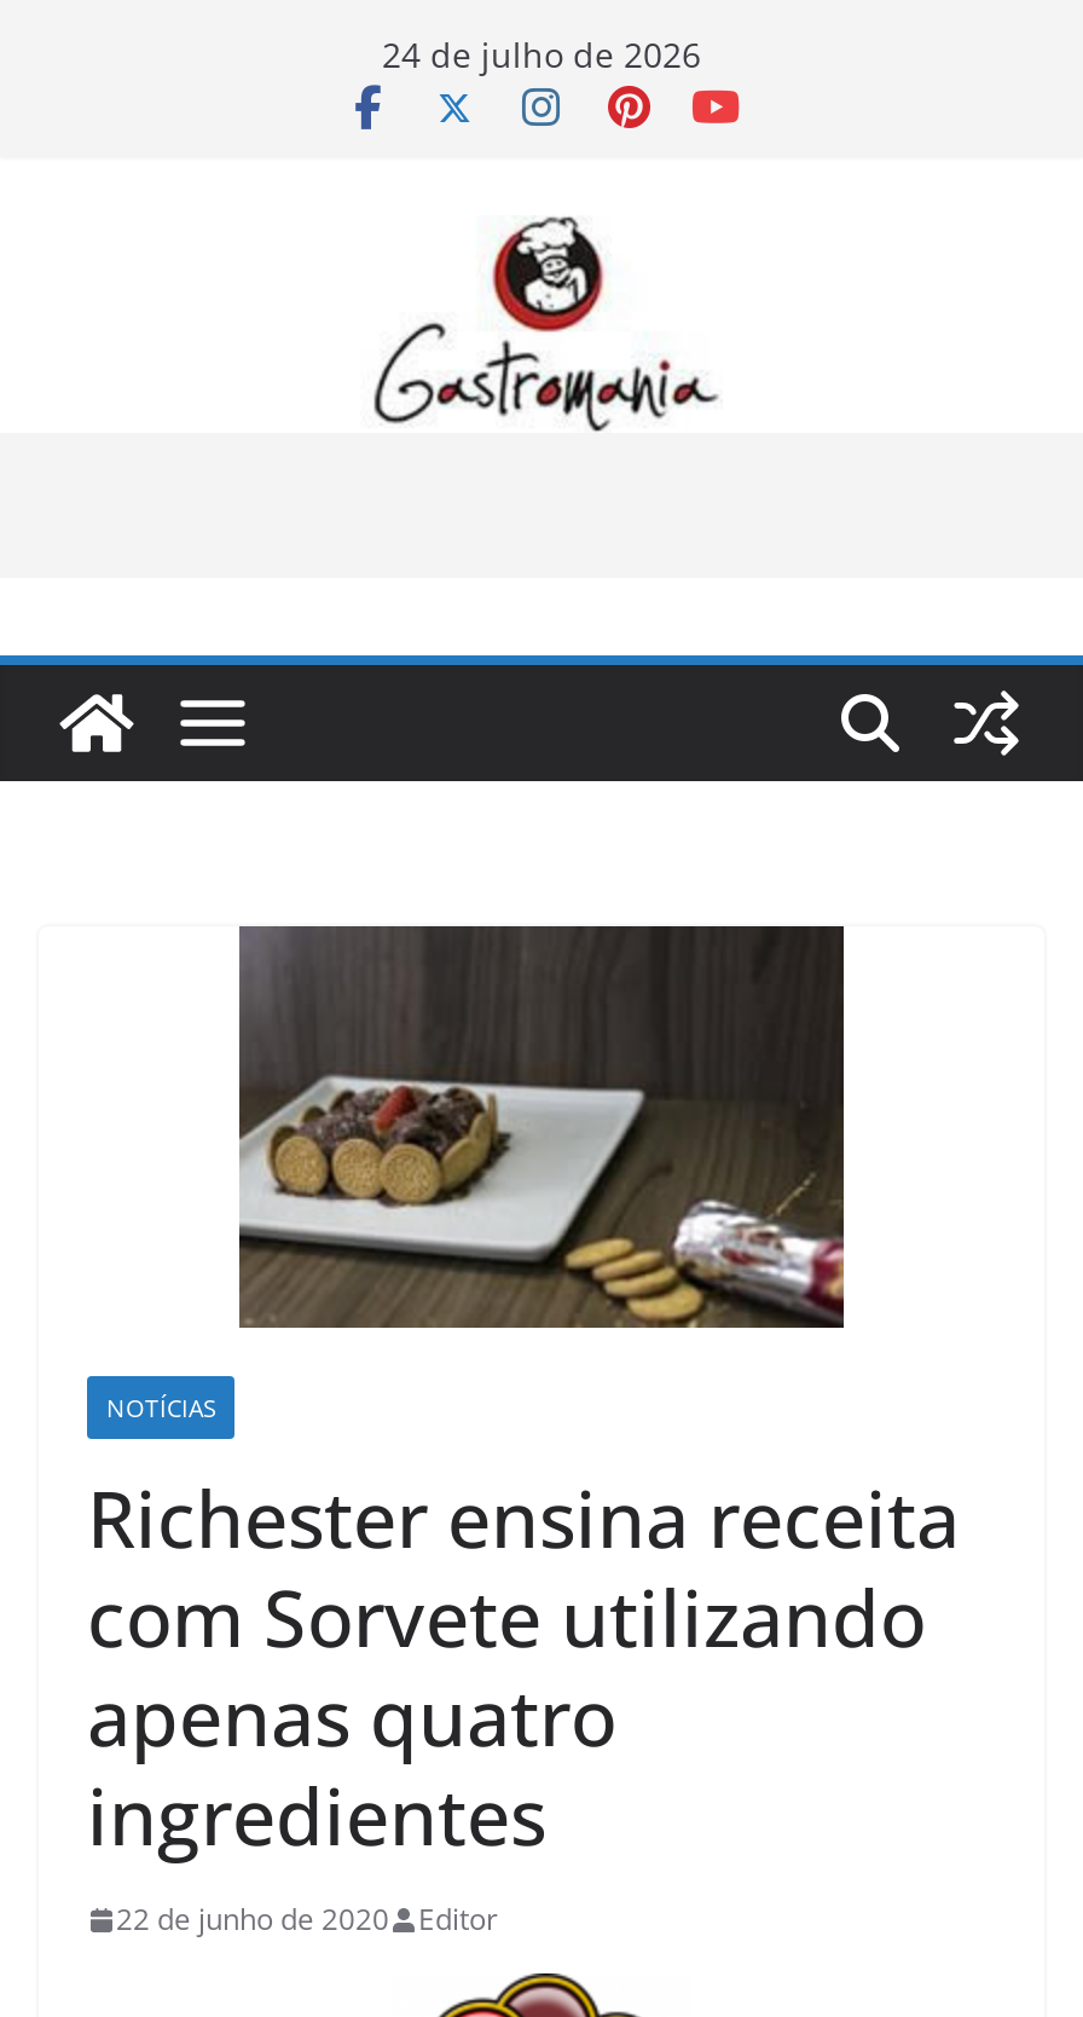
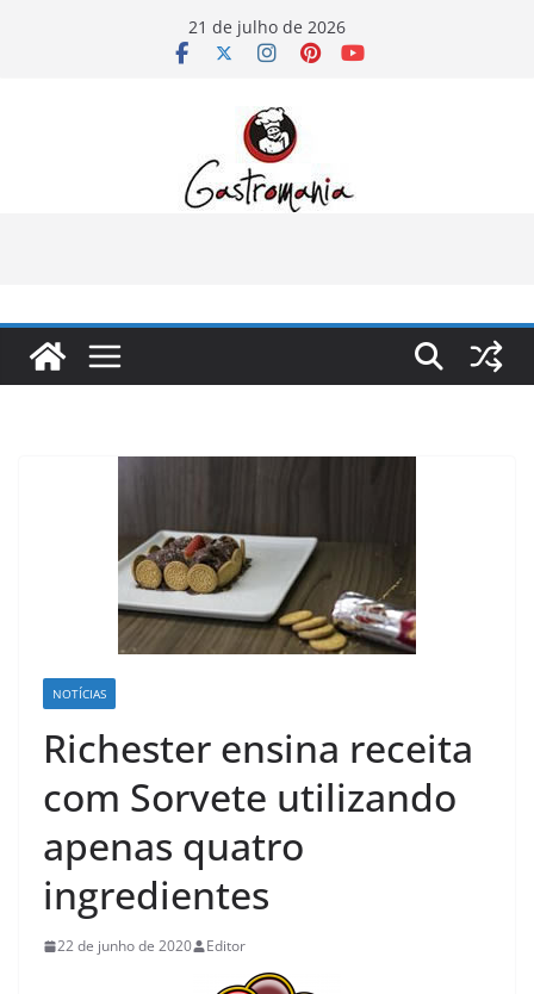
- 24 de julho de 2026
+ 21 de julho de 2026
